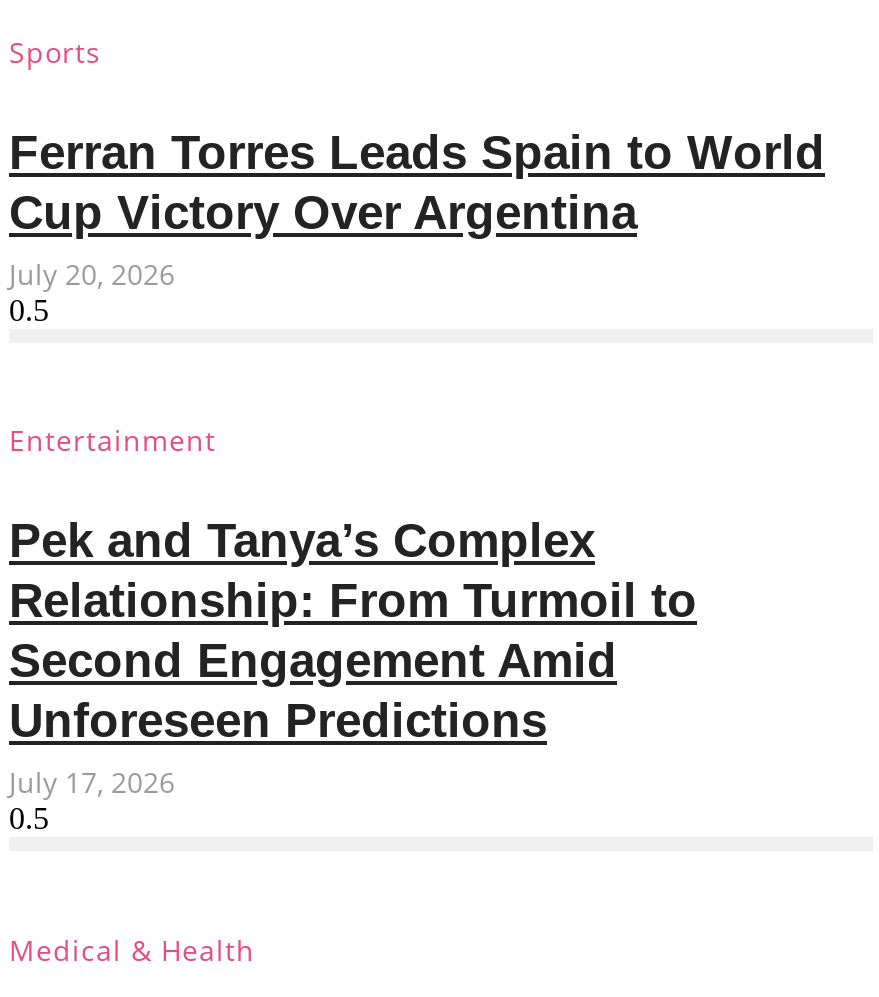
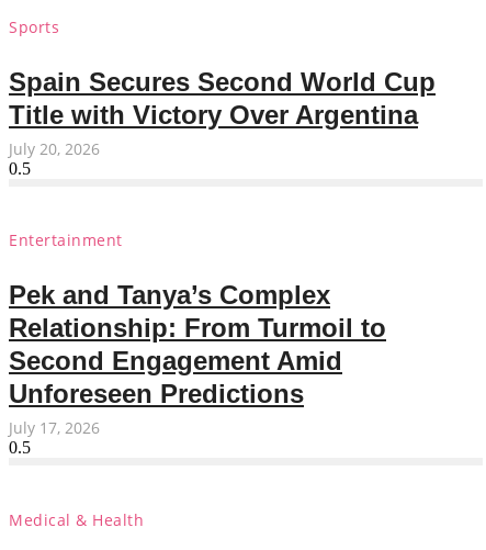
- Ferran Torres Leads Spain to World
- Cup Victory Over Argentina
+ Spain Secures Second World Cup
+ Title with Victory Over Argentina
